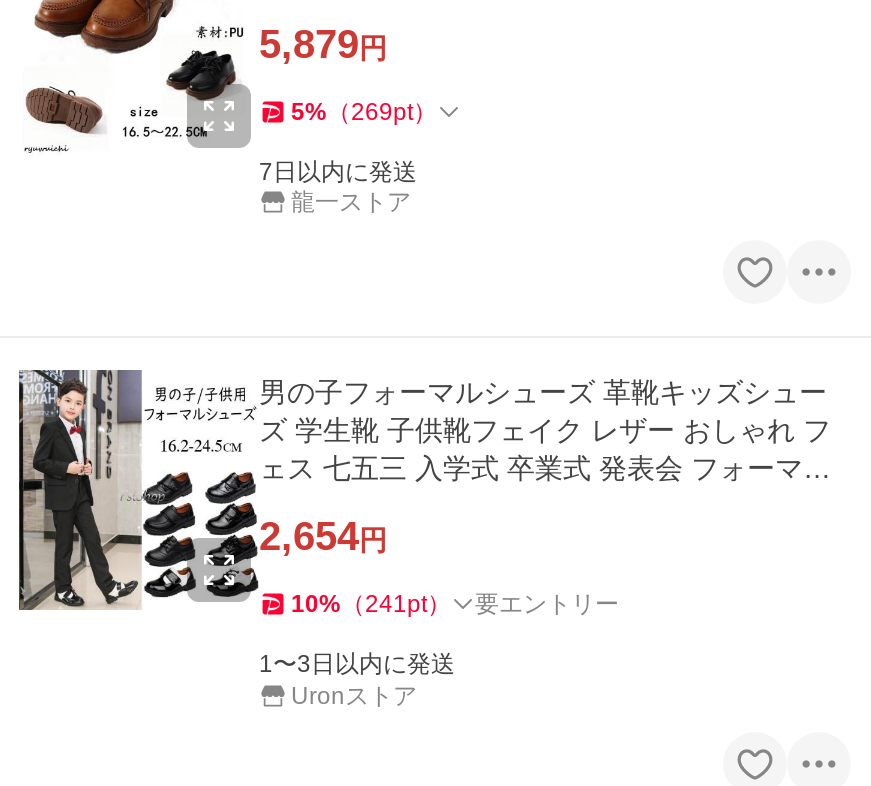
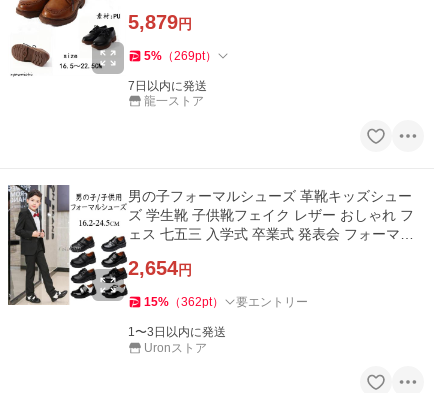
- 10%（241pt） 要エントリー
+ 15%（362pt） 要エントリー
